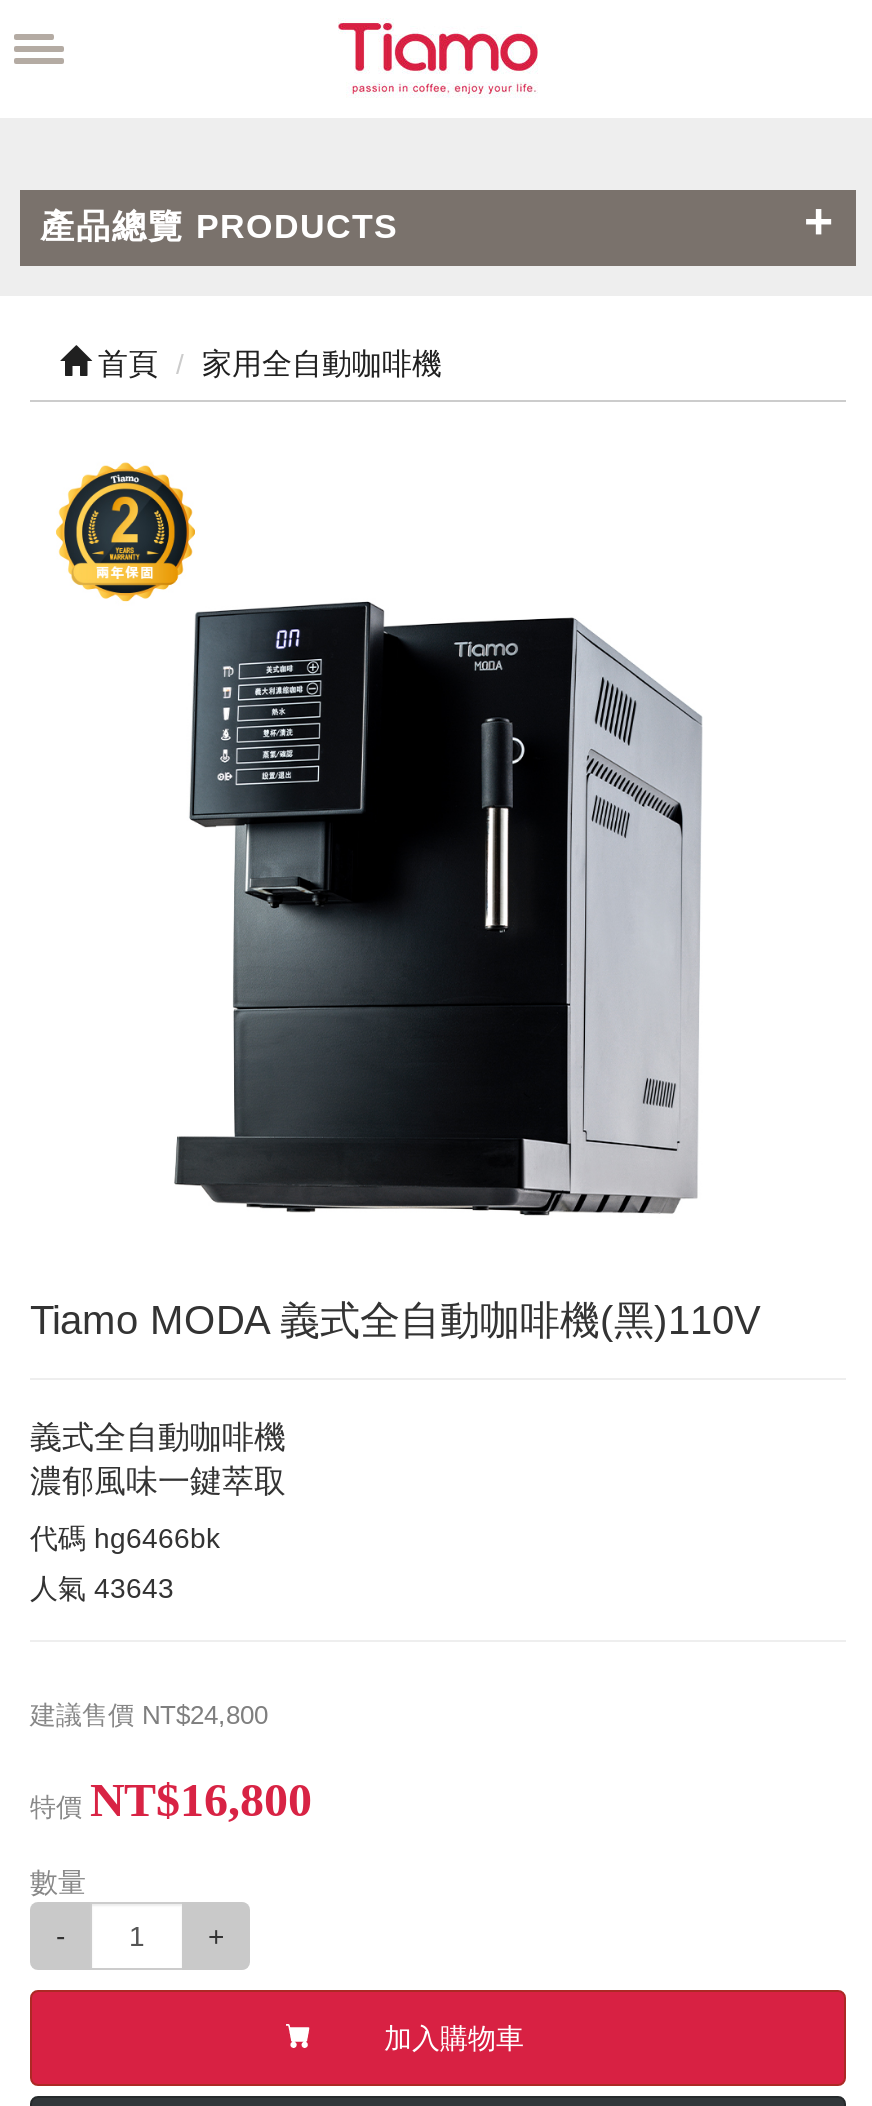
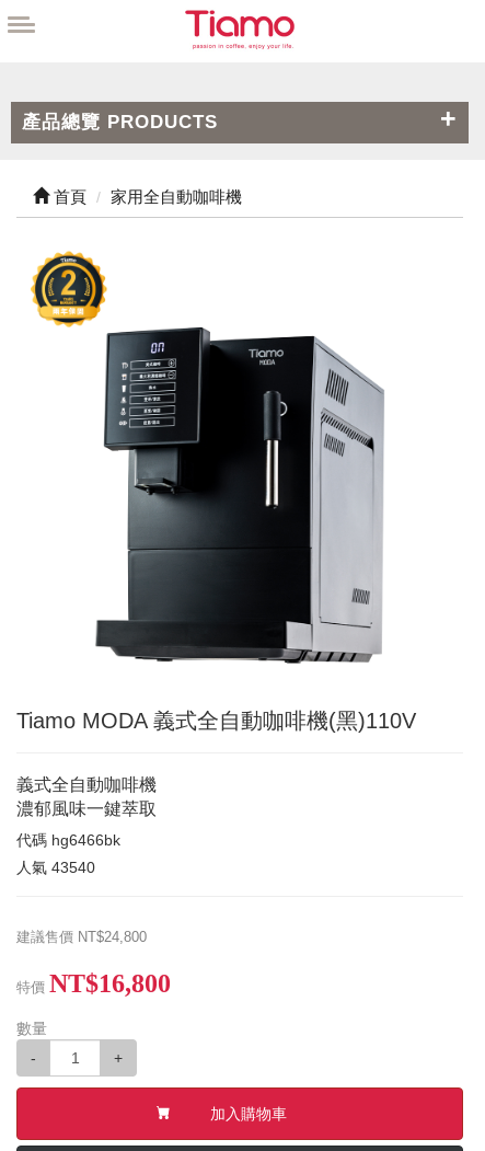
- 人氣43643
+ 人氣43540
